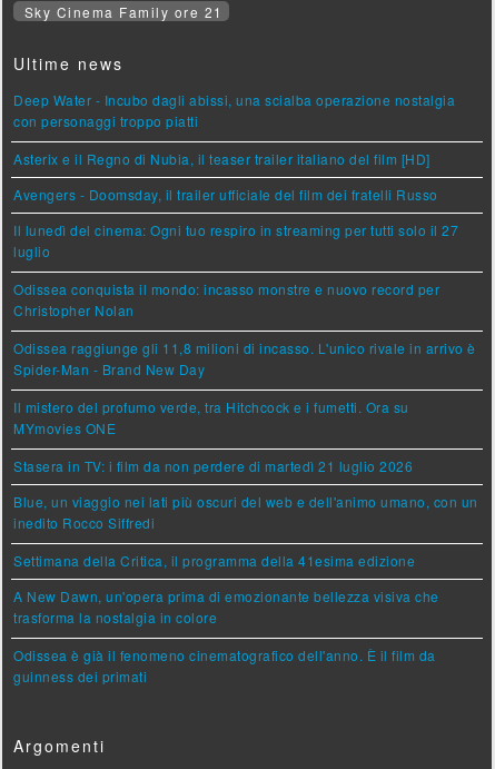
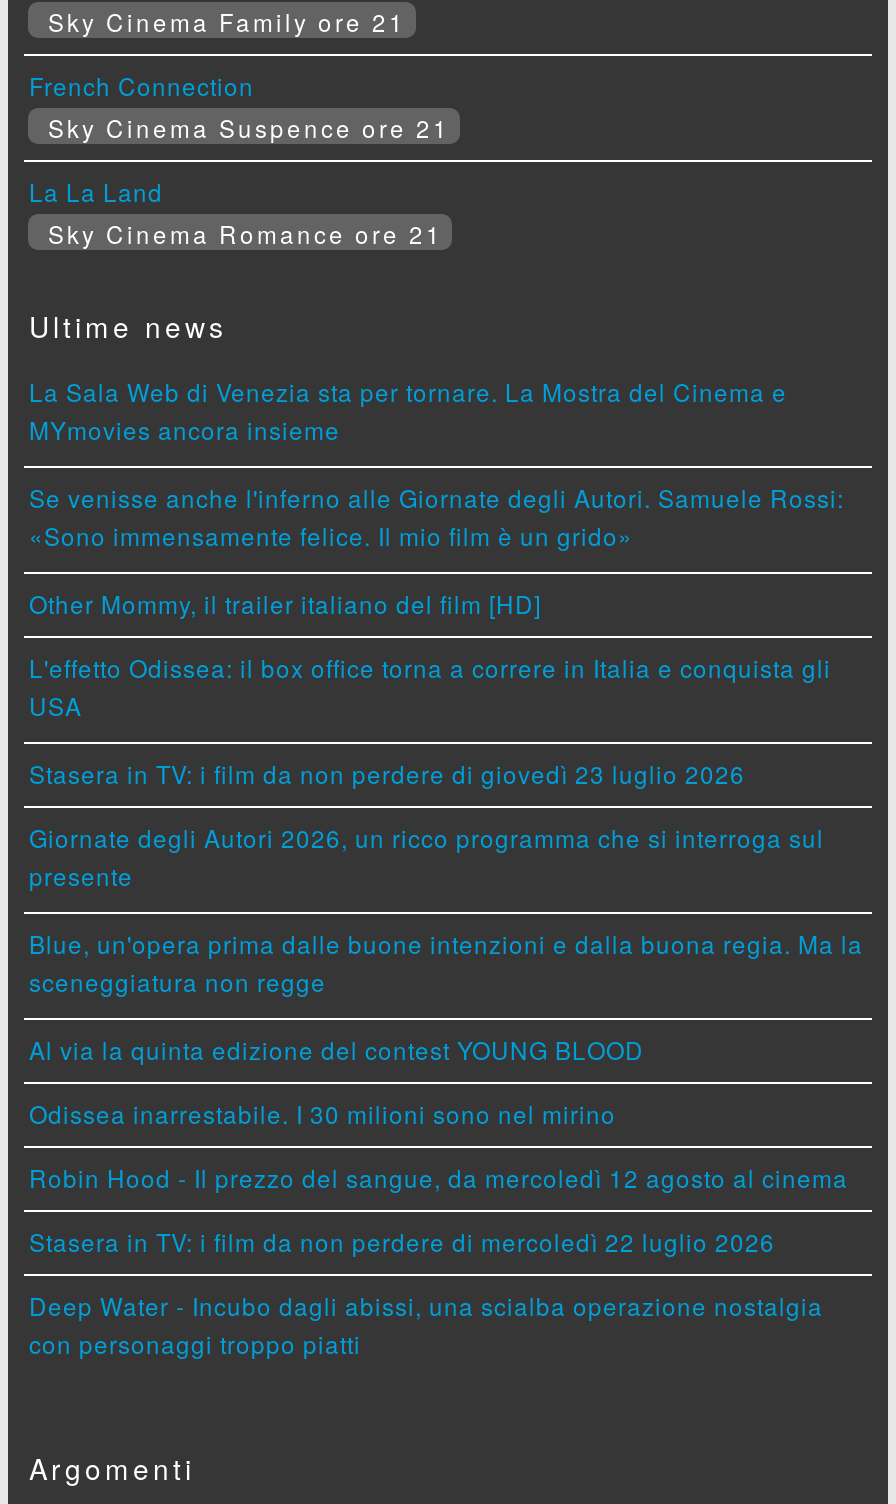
+ French Connection
+ Sky Cinema Suspence ore 21
+ La La Land
+ Sky Cinema Romance ore 21

moved down: Ultime news

+ La Sala Web di Venezia sta per tornare. La Mostra del Cinema e
+ MYmovies ancora insieme
+ Se venisse anche l'inferno alle Giornate degli Autori. Samuele Rossi:
+ «Sono immensamente felice. Il mio film è un grido»
+ Other Mommy, il trailer italiano del film [HD]
+ L'effetto Odissea: il box office torna a correre in Italia e conquista gli
+ USA
+ Stasera in TV: i film da non perdere di giovedì 23 luglio 2026
+ Giornate degli Autori 2026, un ricco programma che si interroga sul
+ presente
+ Blue, un'opera prima dalle buone intenzioni e dalla buona regia. Ma la
+ sceneggiatura non regge
+ Al via la quinta edizione del contest YOUNG BLOOD
+ Odissea inarrestabile. I 30 milioni sono nel mirino
+ Robin Hood - Il prezzo del sangue, da mercoledì 12 agosto al cinema
+ Stasera in TV: i film da non perdere di mercoledì 22 luglio 2026

moved down: Deep Water - Incubo dagli abissi, una scialba operazione nostalgia | con personaggi troppo piatti

- Asterix e il Regno di Nubia, il teaser trailer italiano del film [HD]
- Avengers - Doomsday, il trailer ufficiale del film dei fratelli Russo
- Il lunedì del cinema: Ogni tuo respiro in streaming per tutti solo il 27
- luglio
- Odissea conquista il mondo: incasso monstre e nuovo record per
- Christopher Nolan
- Odissea raggiunge gli 11,8 milioni di incasso. L'unico rivale in arrivo è
- Spider-Man - Brand New Day
- Il mistero del profumo verde, tra Hitchcock e i fumetti. Ora su
- MYmovies ONE
- Stasera in TV: i film da non perdere di martedì 21 luglio 2026
- Blue, un viaggio nei lati più oscuri del web e dell'animo umano, con un
- inedito Rocco Siffredi
- Settimana della Critica, il programma della 41esima edizione
- A New Dawn, un'opera prima di emozionante bellezza visiva che
- trasforma la nostalgia in colore
- Odissea è già il fenomeno cinematografico dell'anno. È il film da
- guinness dei primati
